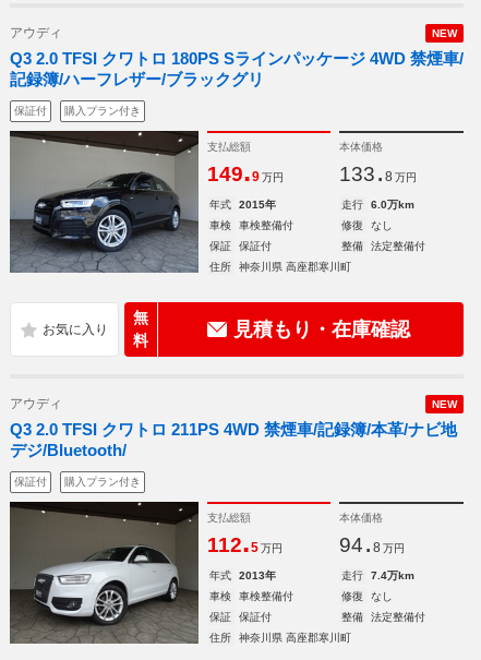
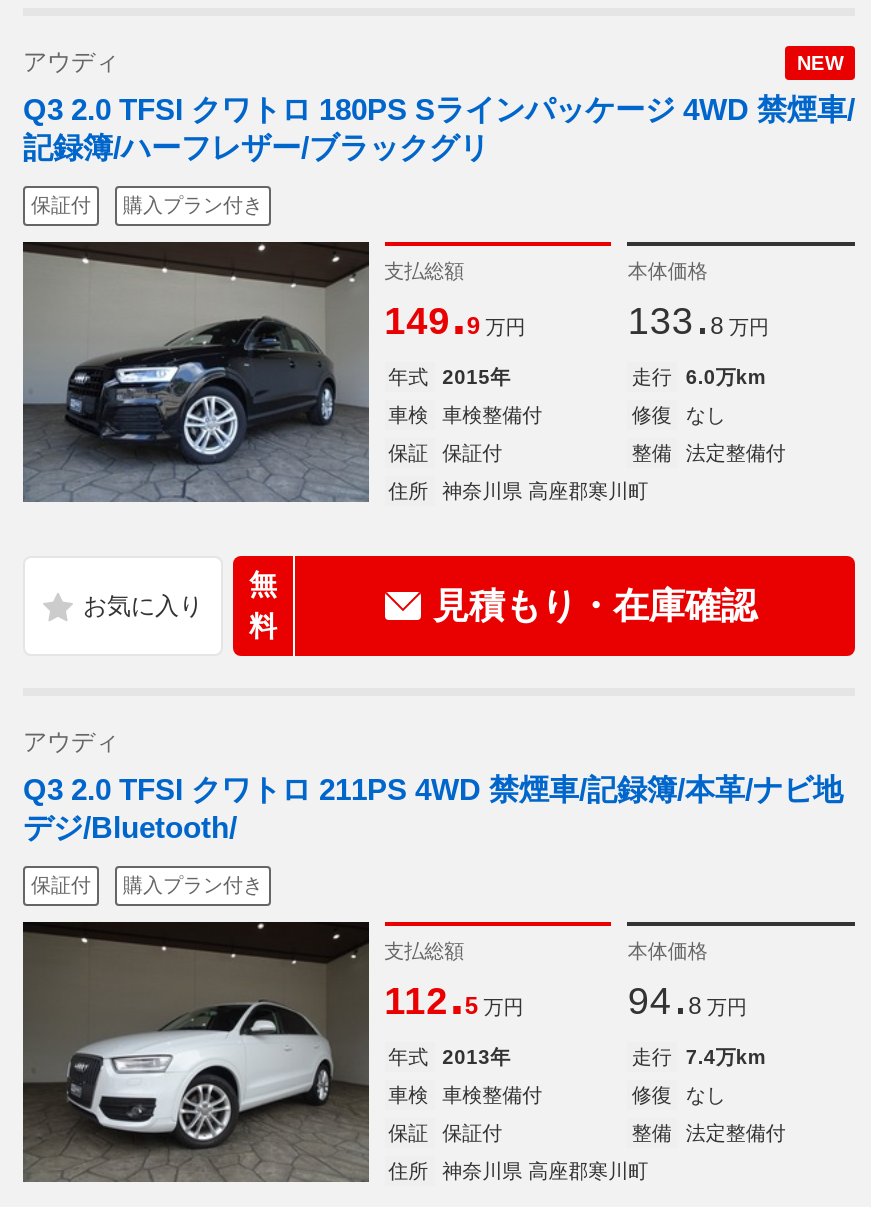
- NEW
